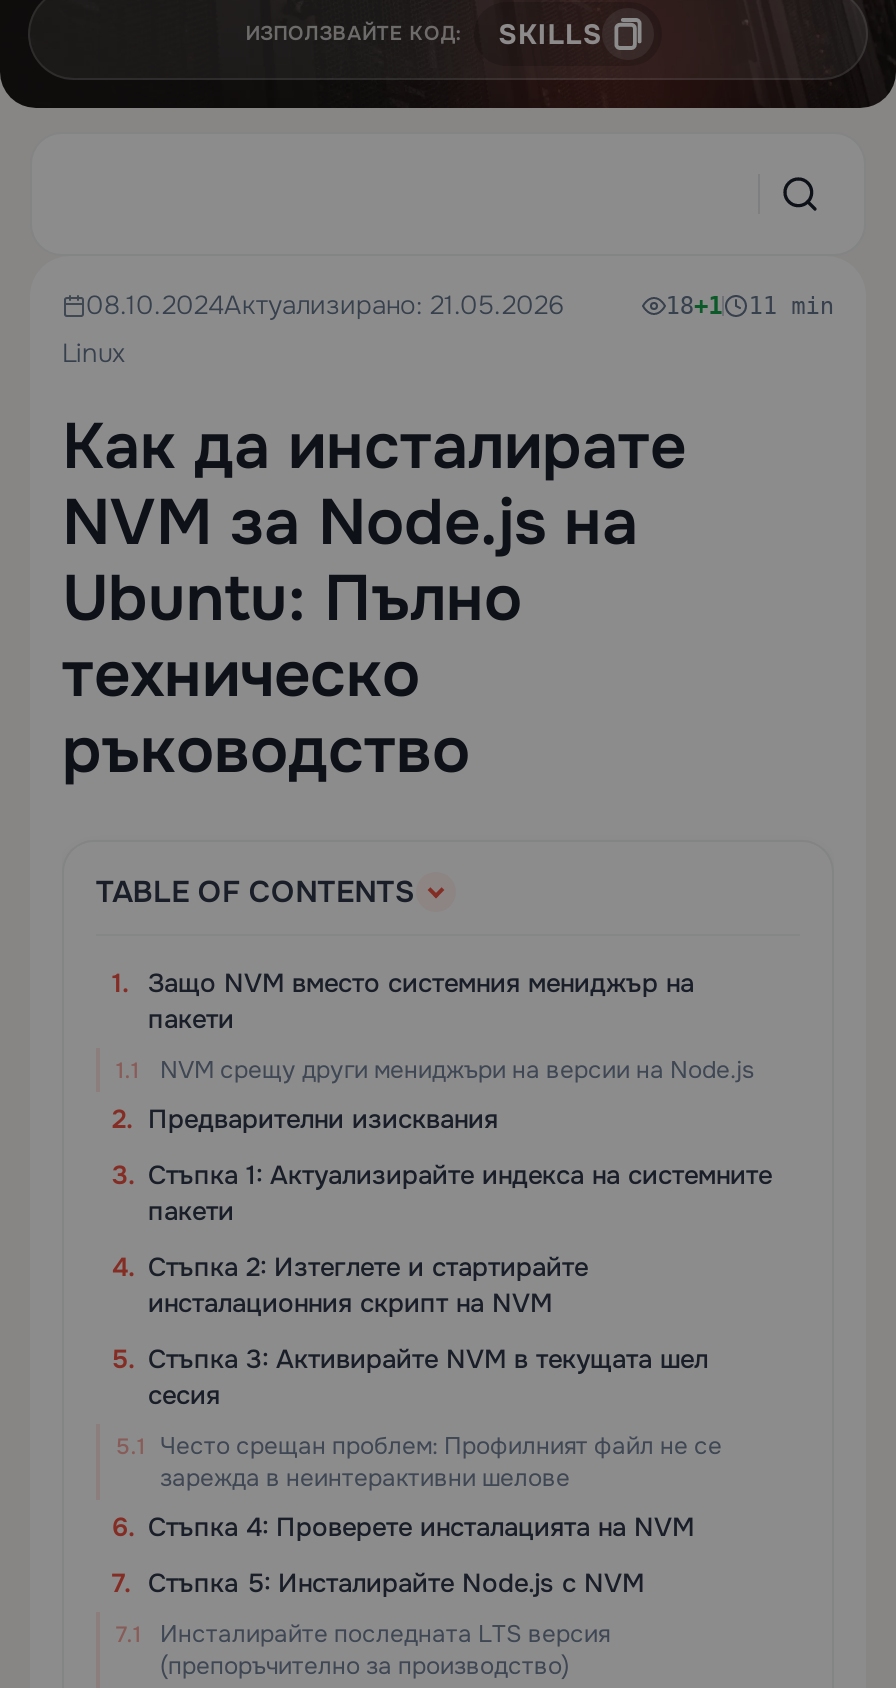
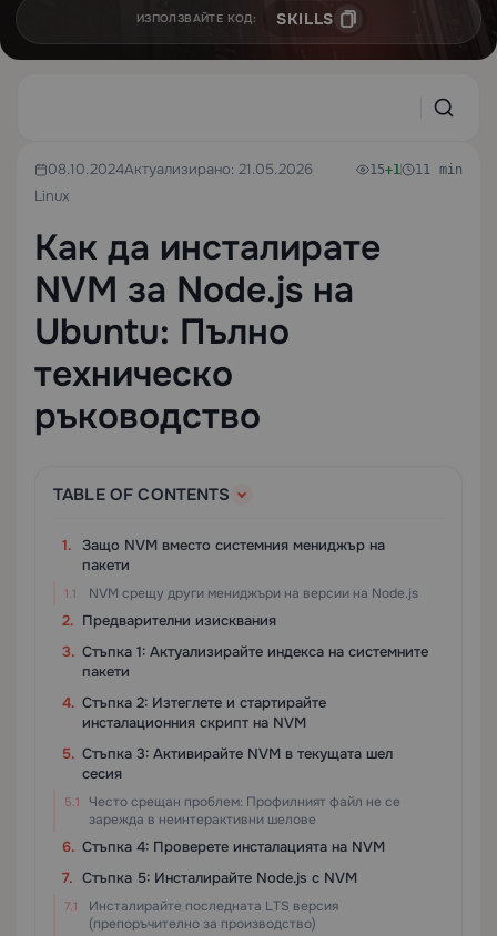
- 18+1 11 min
+ 15+1 11 min
